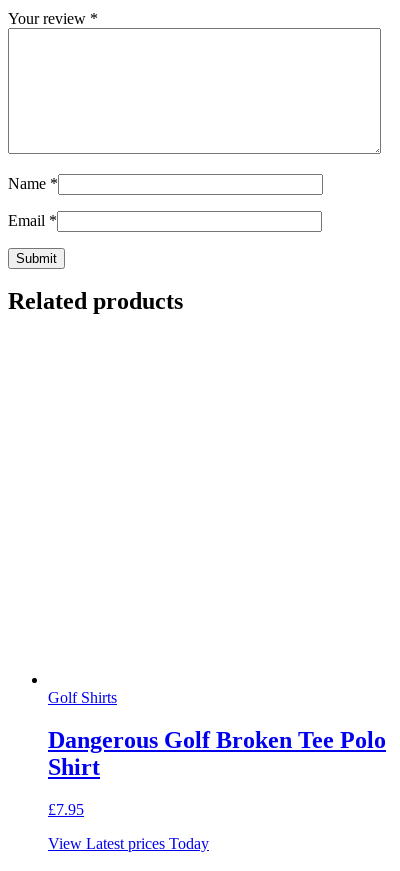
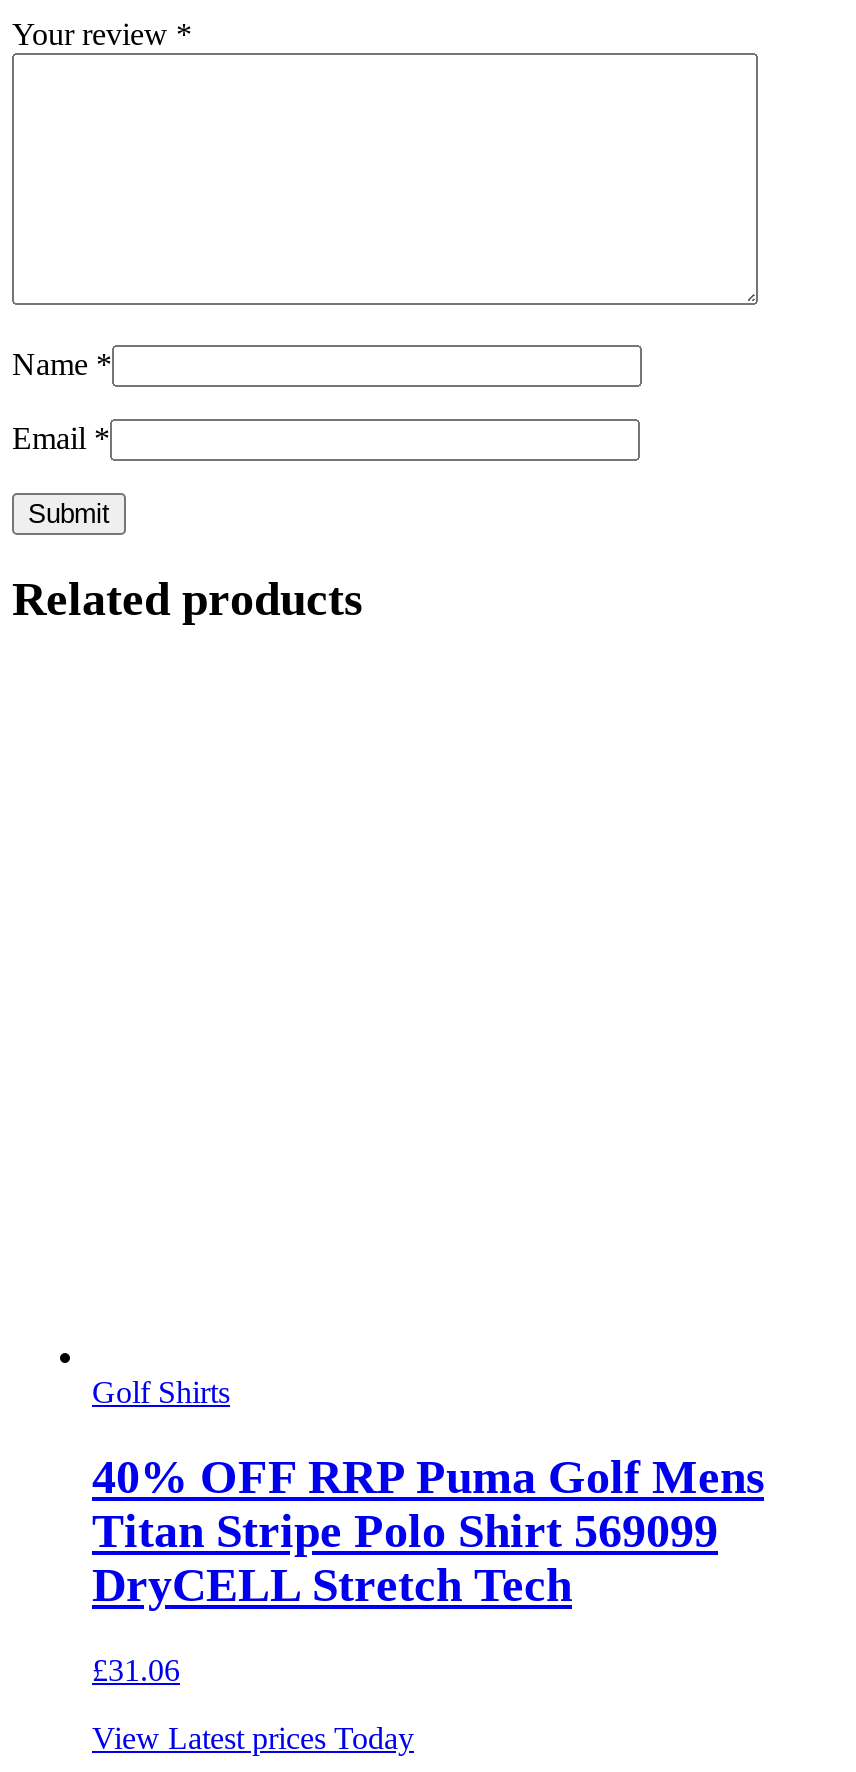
- Dangerous Golf Broken Tee Polo
- Shirt
+ 40% OFF RRP Puma Golf Mens
+ Titan Stripe Polo Shirt 569099
+ DryCELL Stretch Tech

- £7.95
+ £31.06
